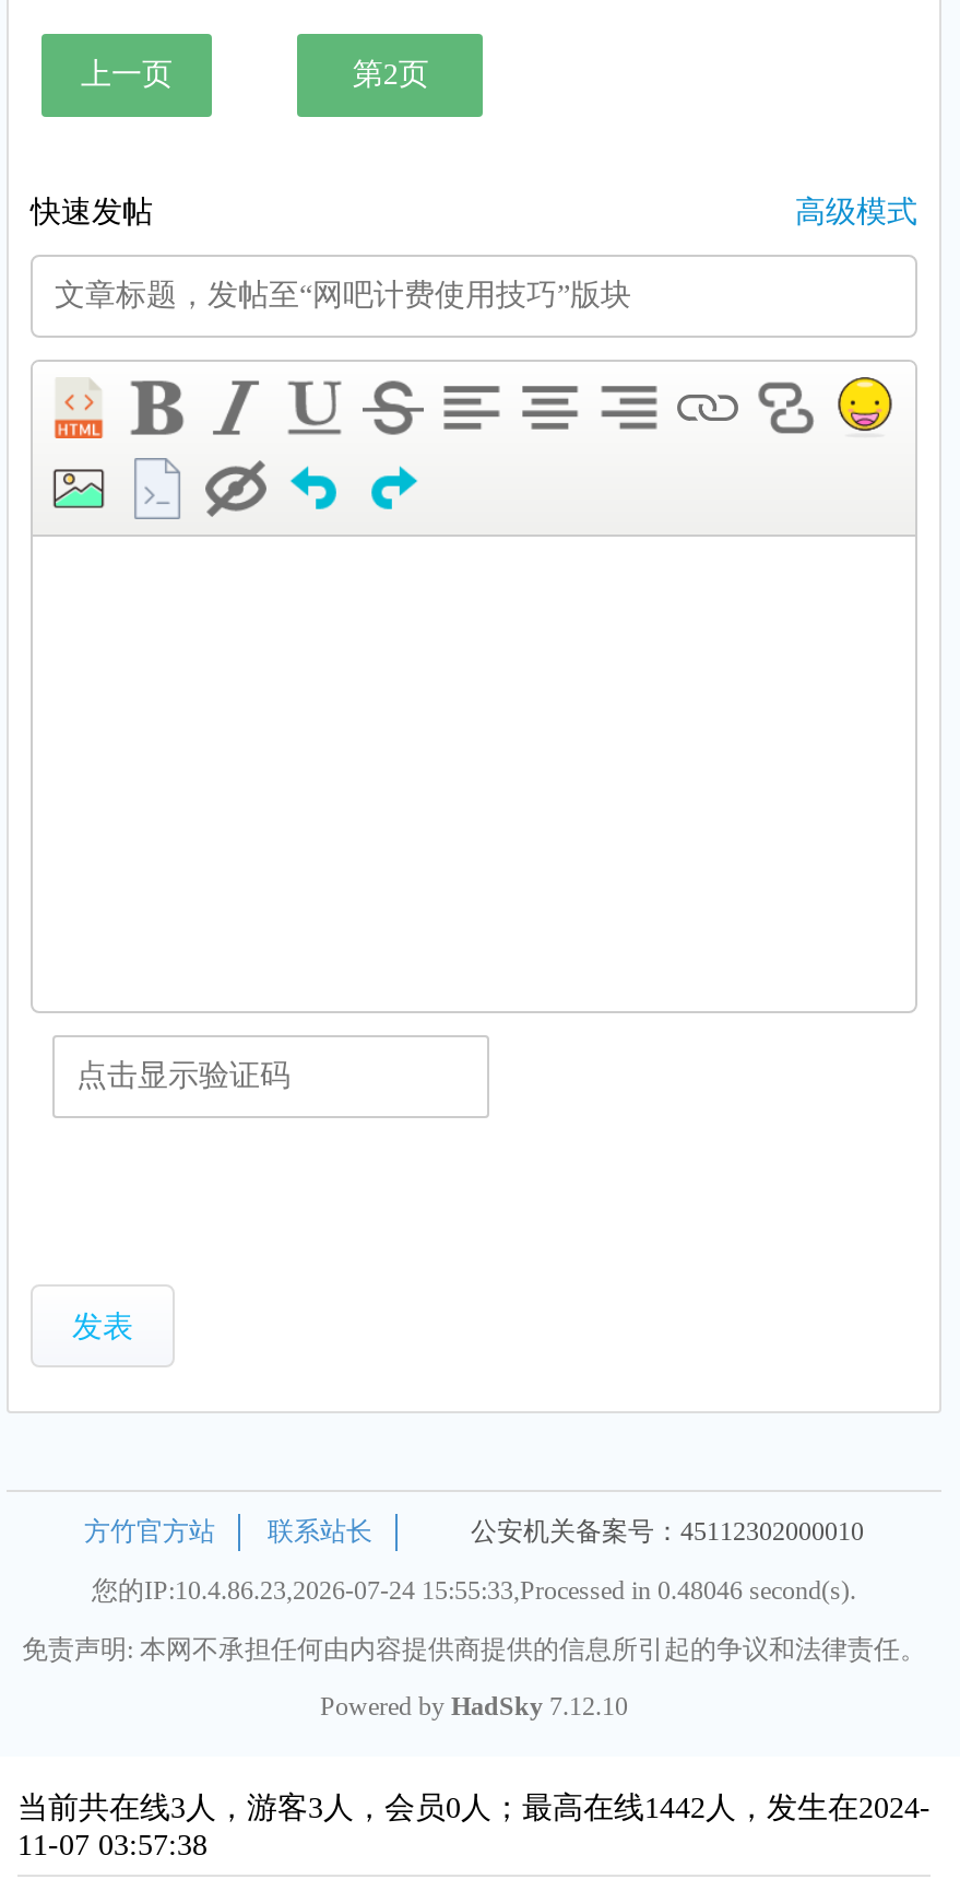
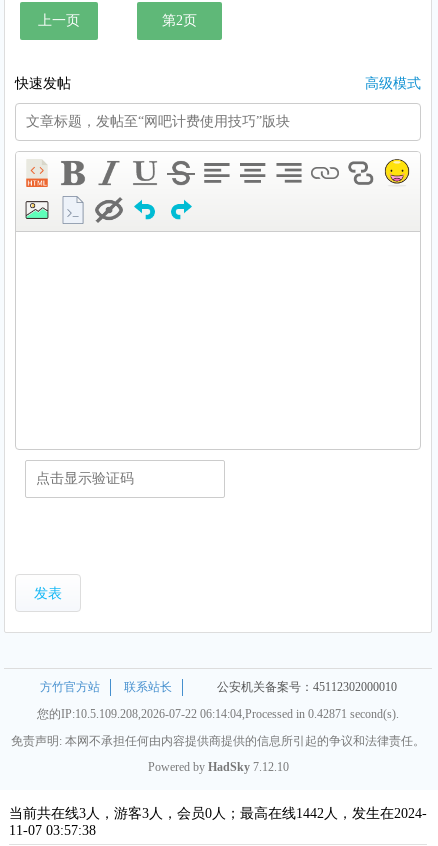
- 您的IP:10.4.86.23,2026-07-24 15:55:33,Processed in 0.48046 second(s).
+ 您的IP:10.5.109.208,2026-07-22 06:14:04,Processed in 0.42871 second(s).
